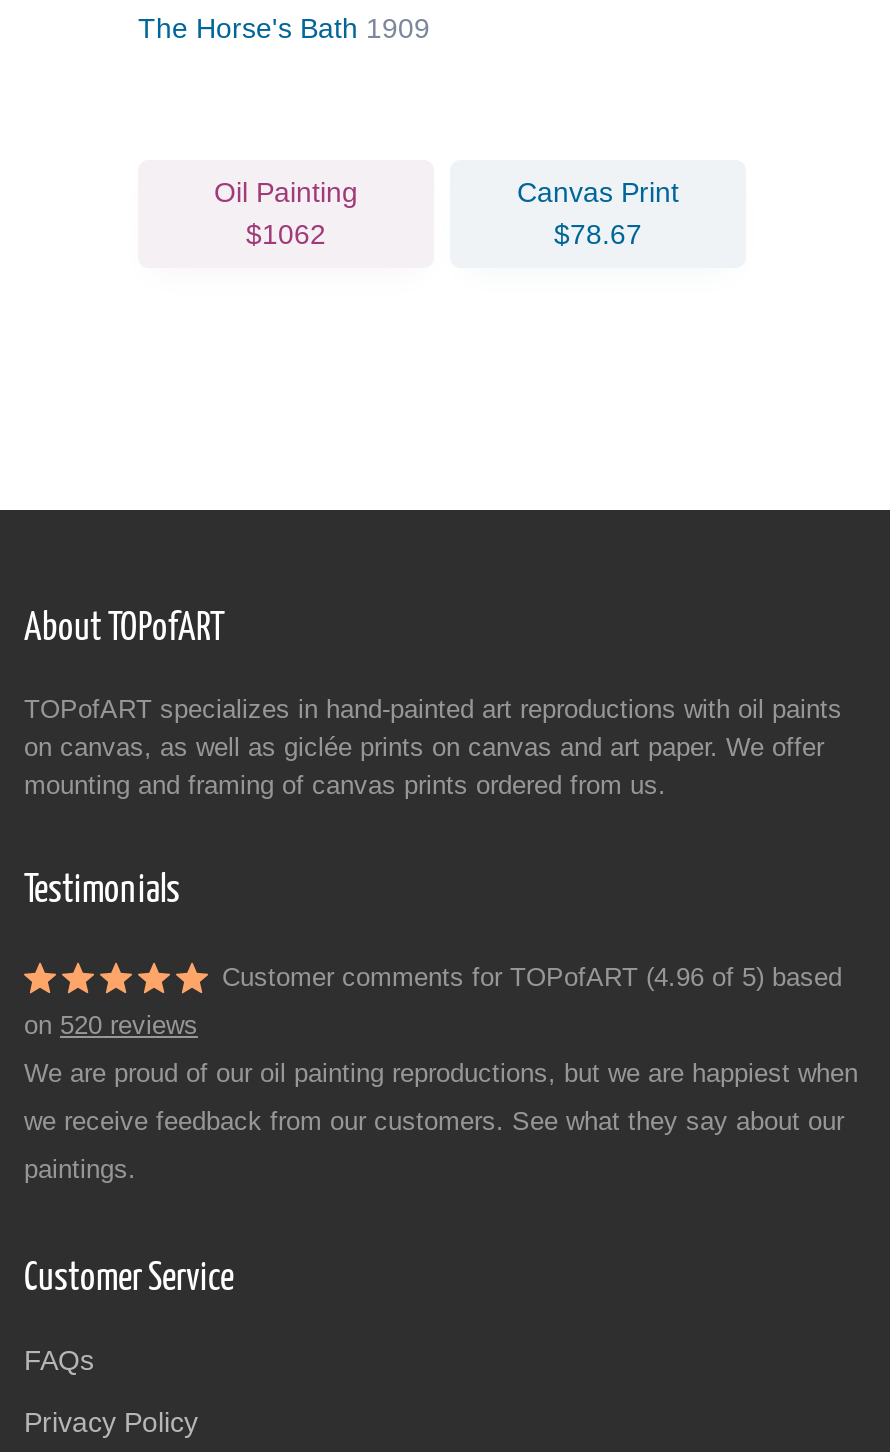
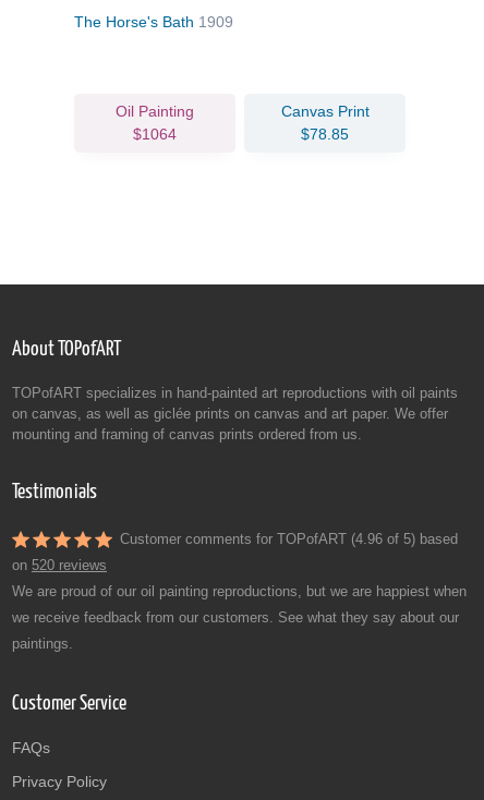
- $1062
+ $1064

- $78.67
+ $78.85
